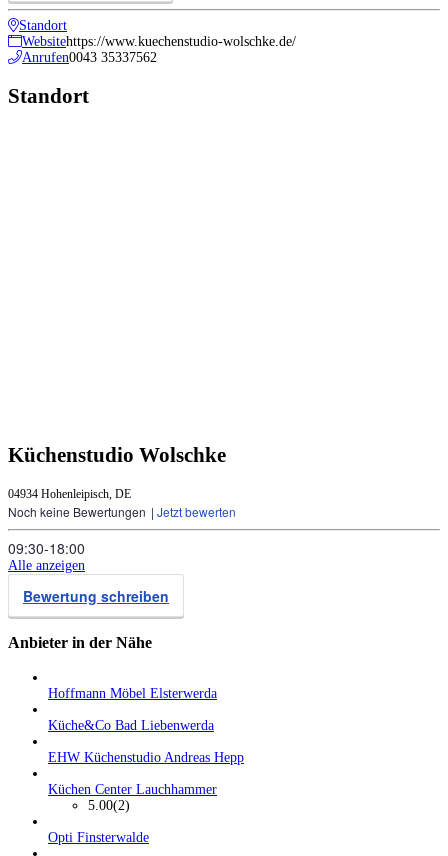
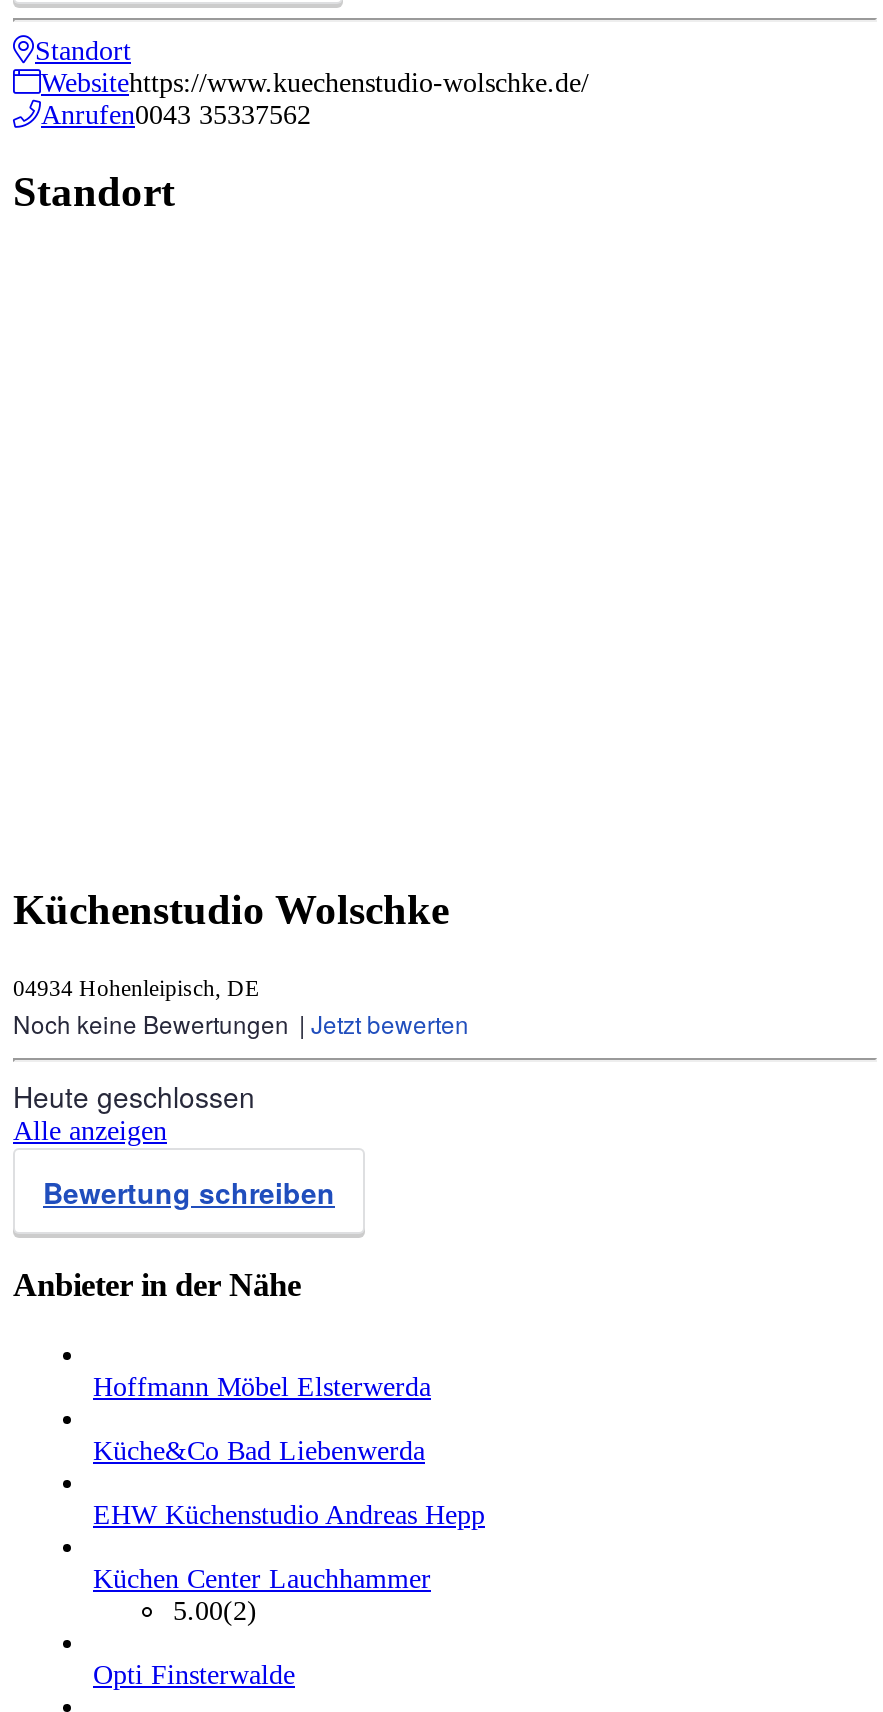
- 09:30‑18:00
+ Heute geschlossen
